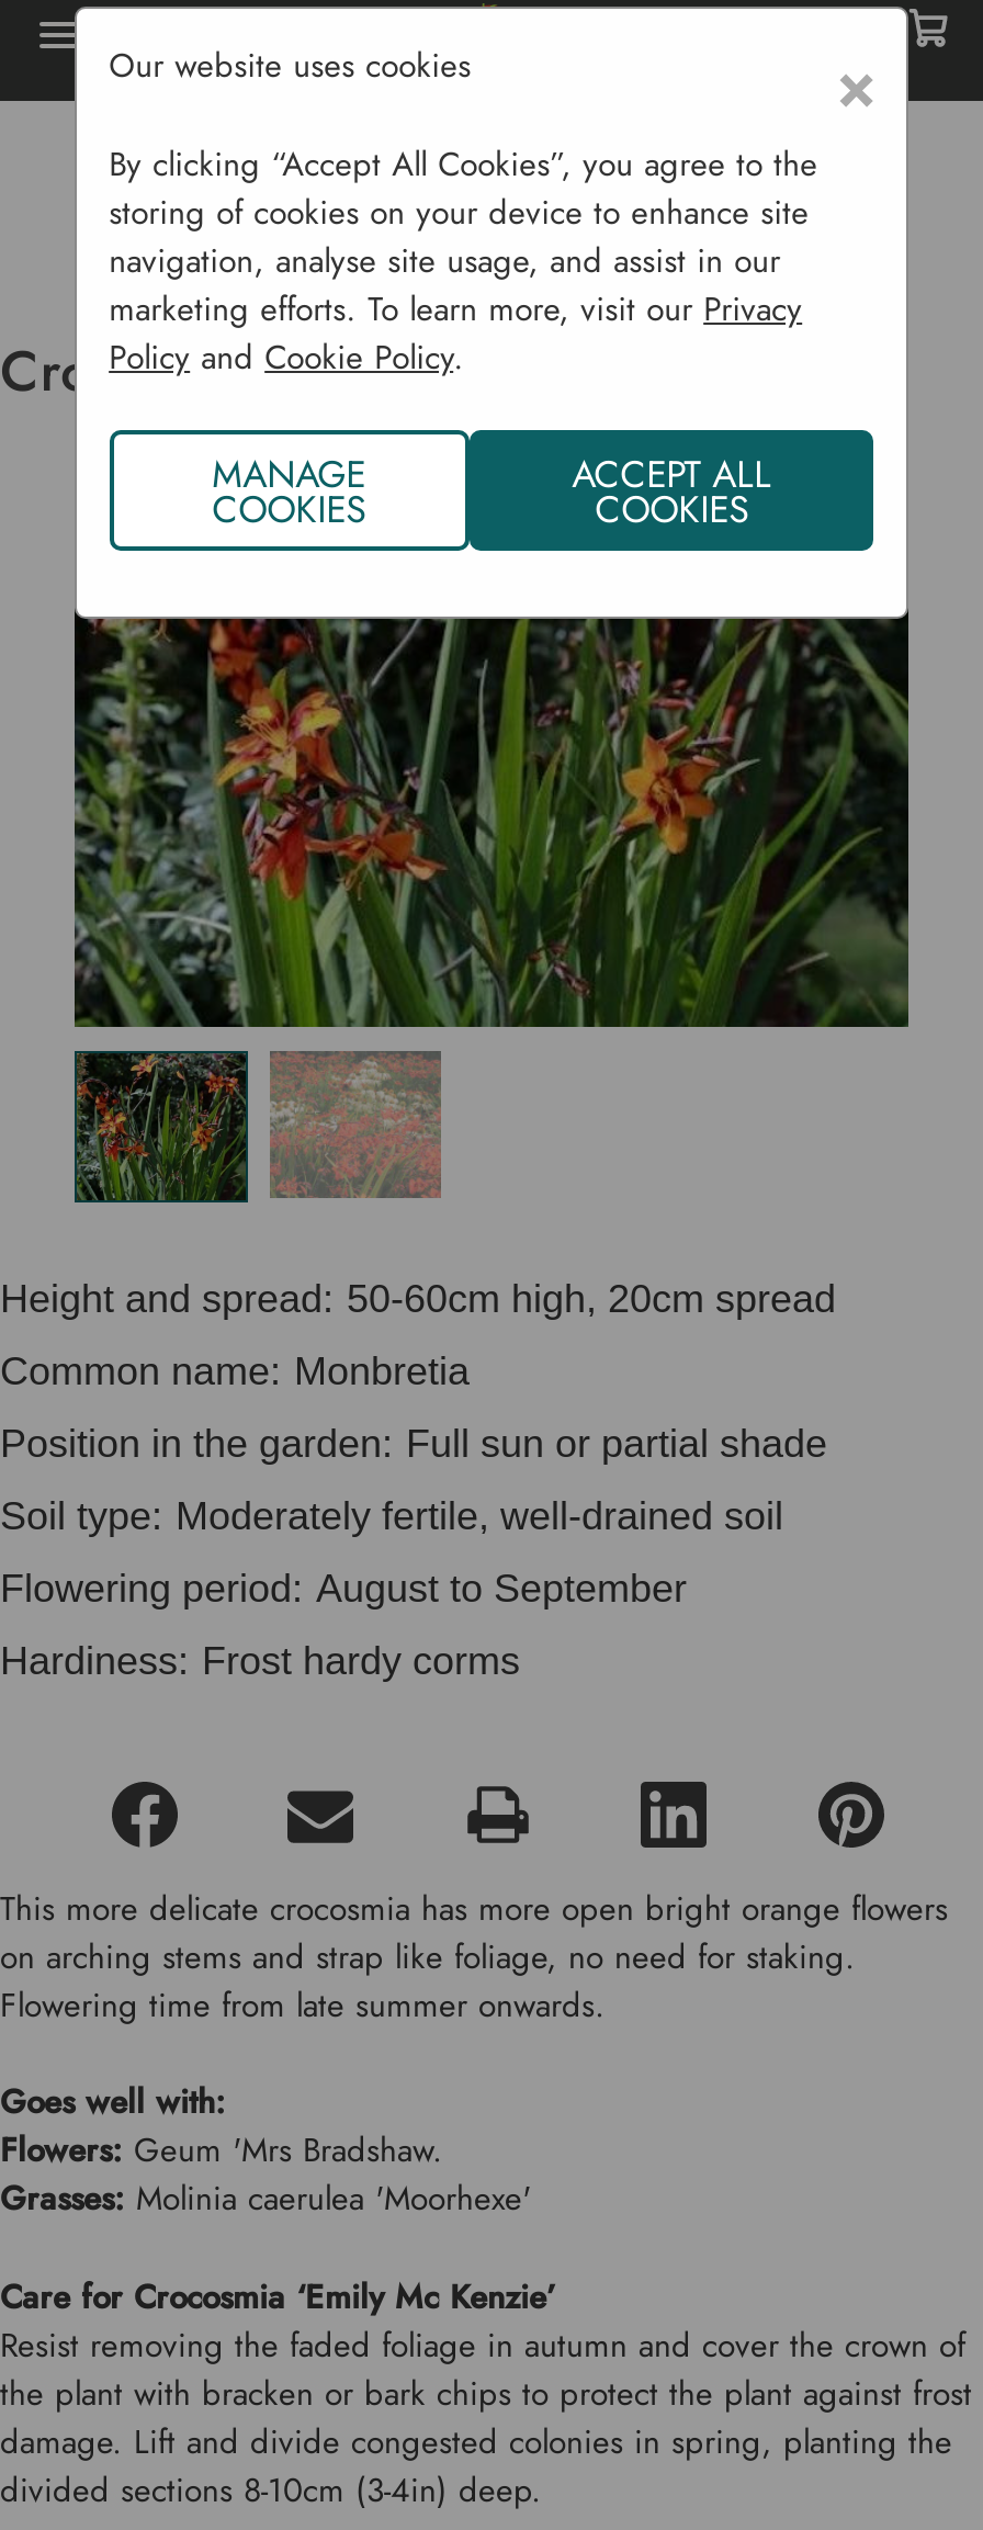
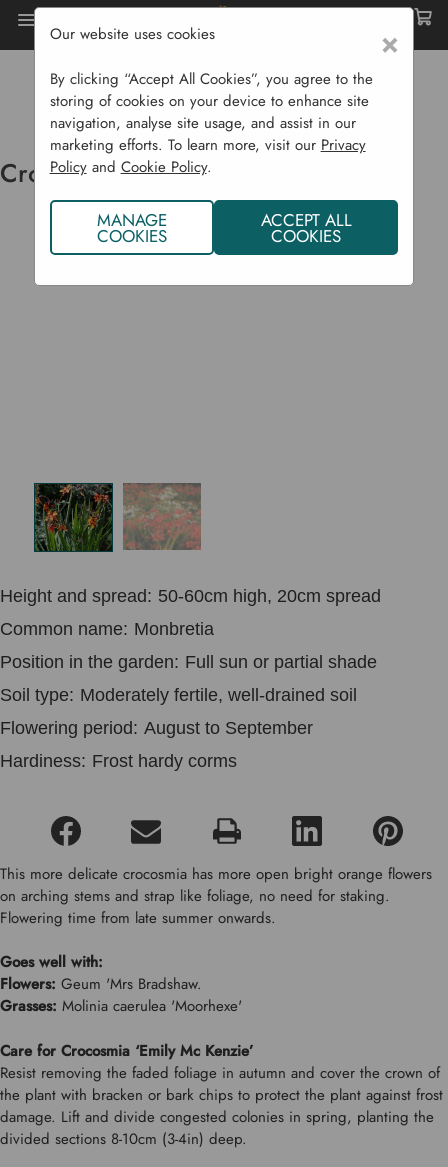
- [image]
